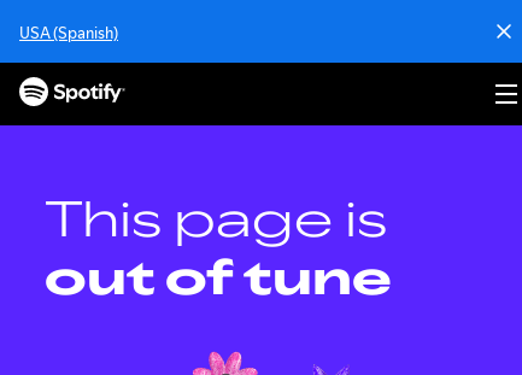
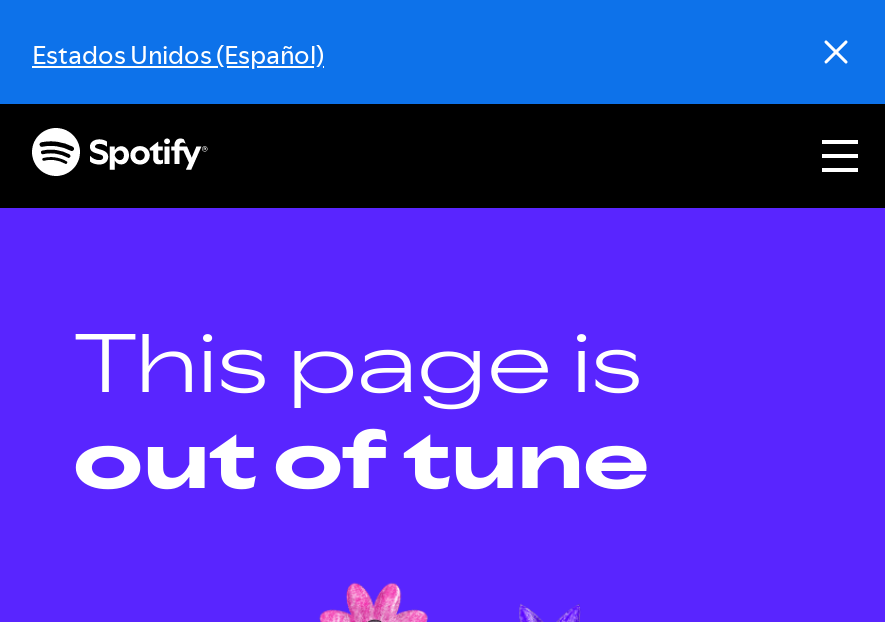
- USA (Spanish)
+ Estados Unidos (Español)
